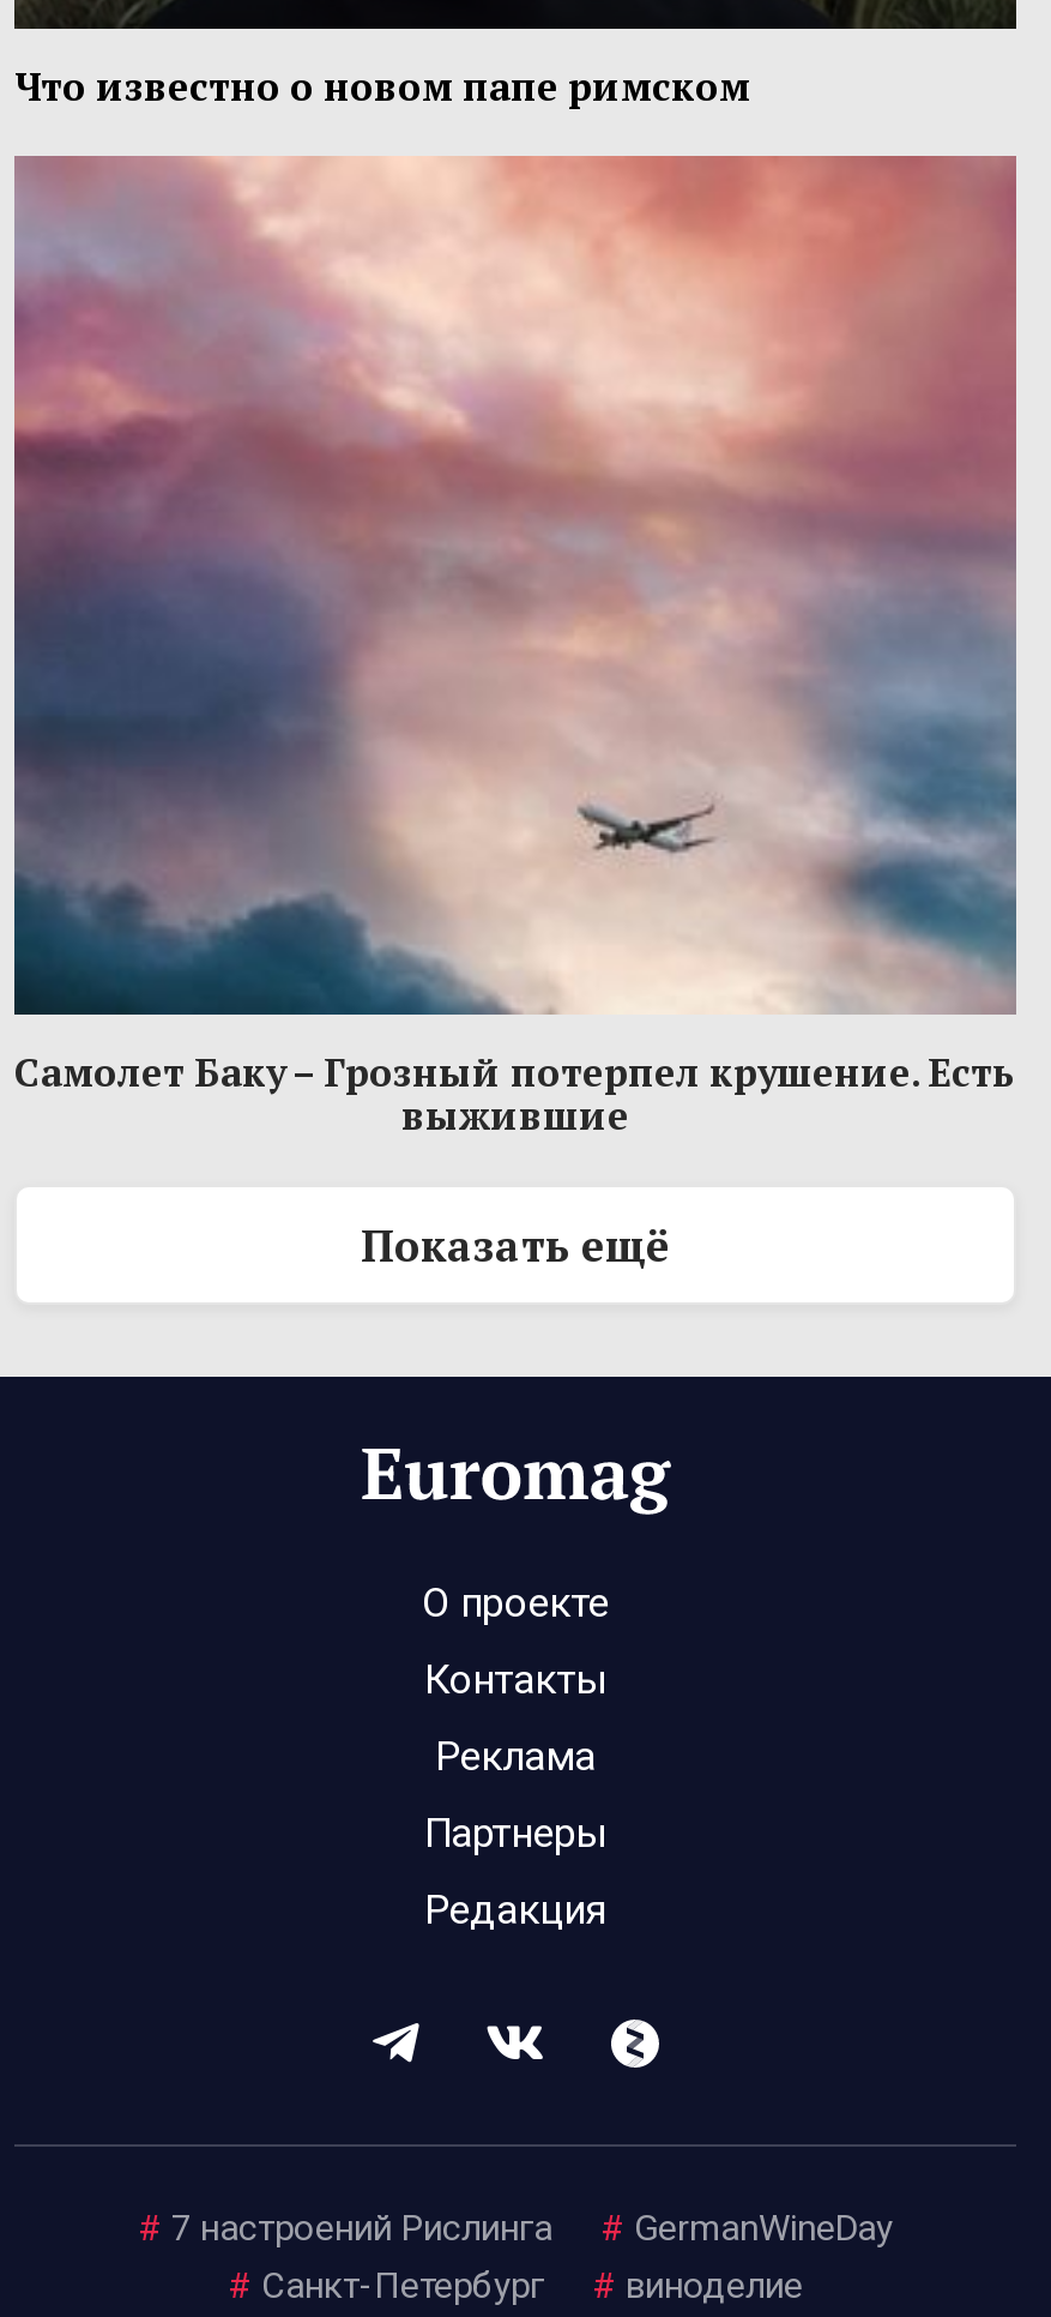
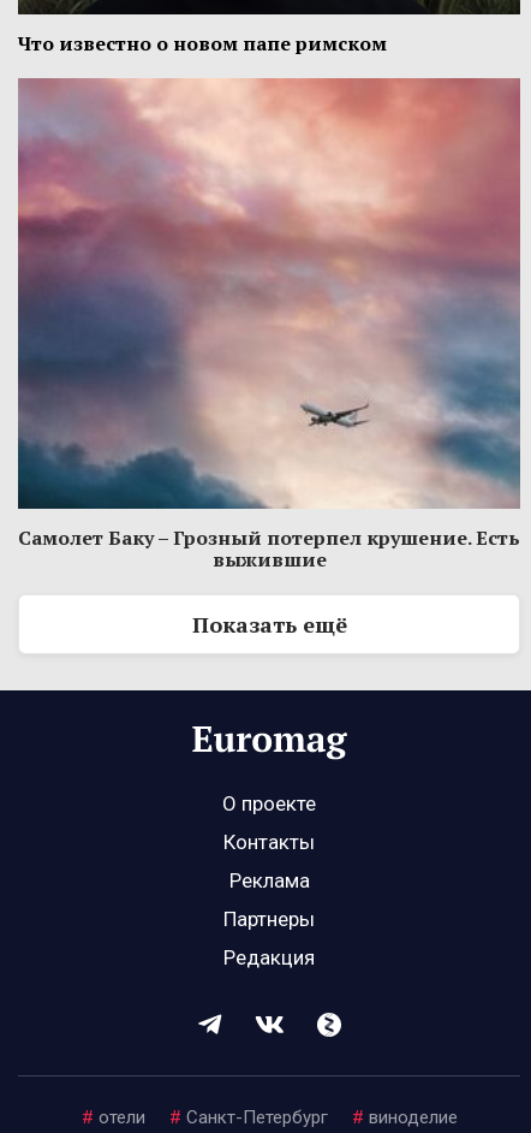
- # 7 настроений Рислинга
- # GermanWineDay
+ # отели
